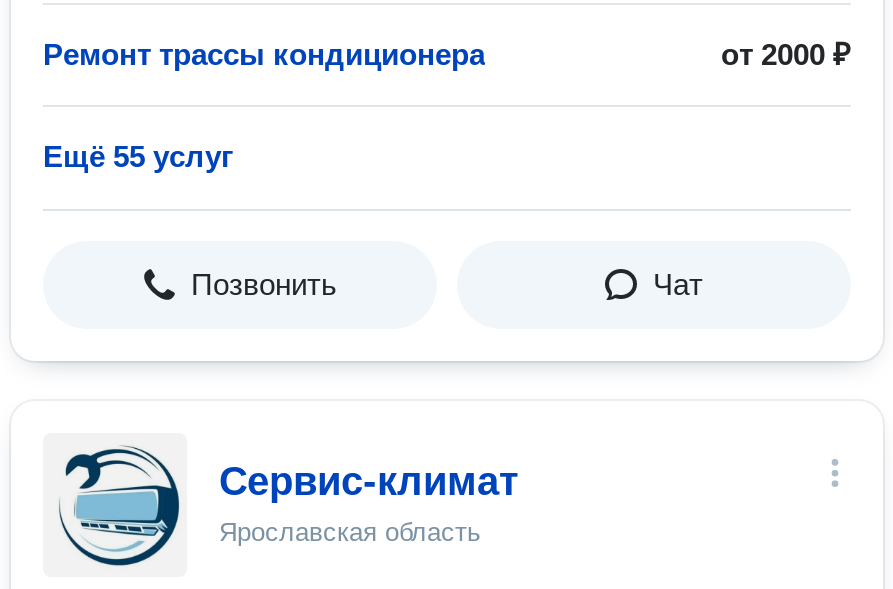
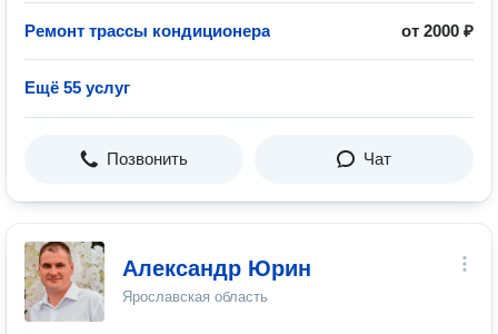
- [image]
- Сервис-климат
+ [image]
+ Александр Юрин
